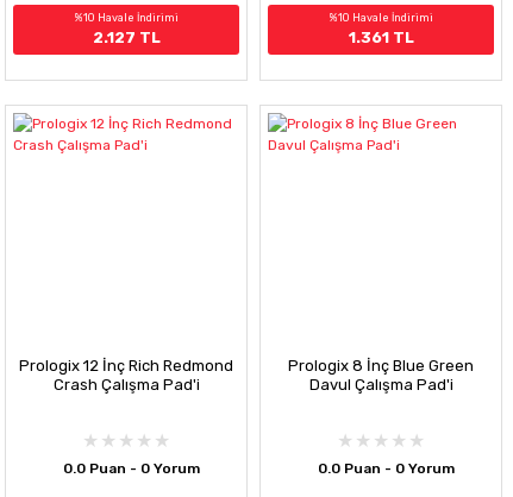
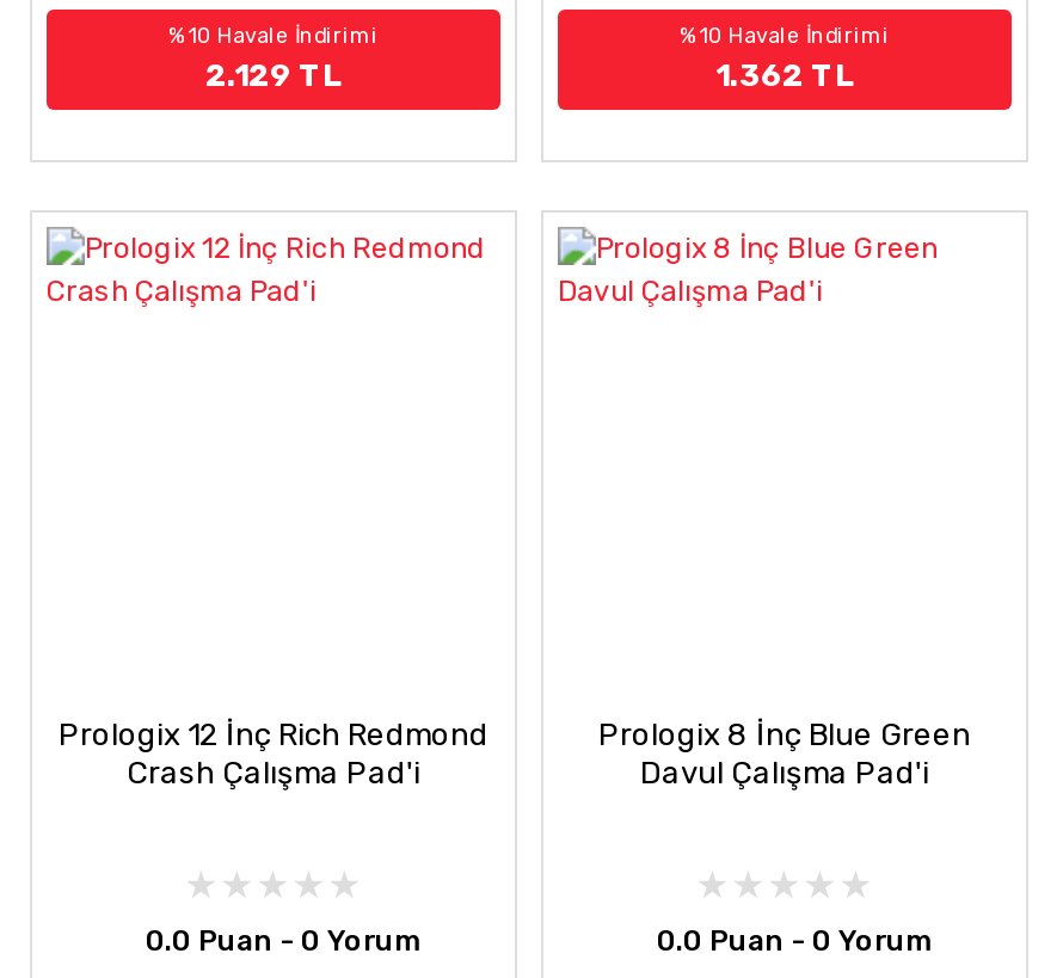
- 2.127 TL
+ 2.129 TL

- 1.361 TL
+ 1.362 TL
